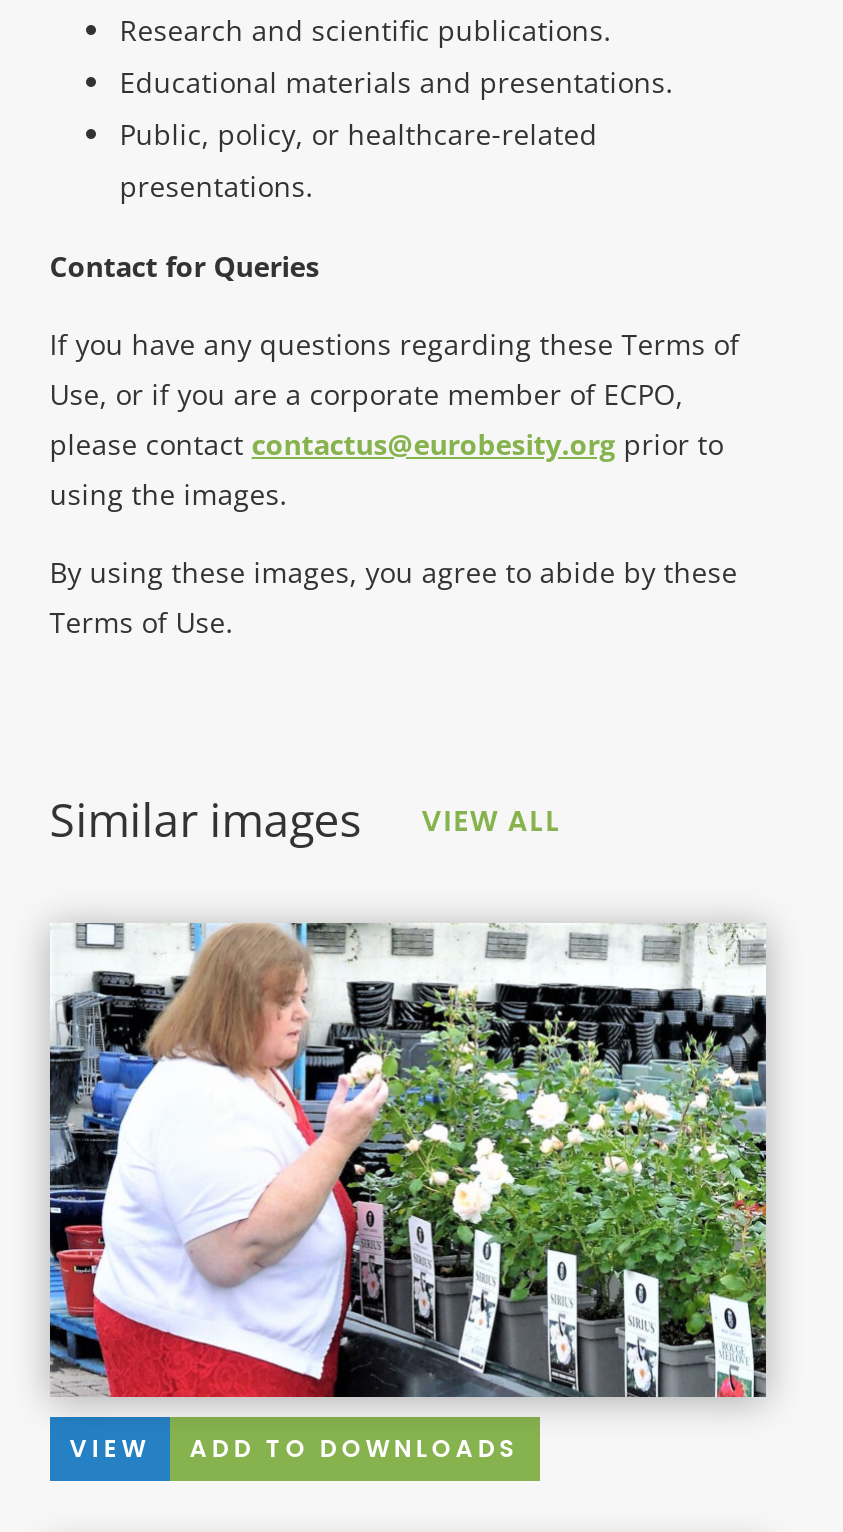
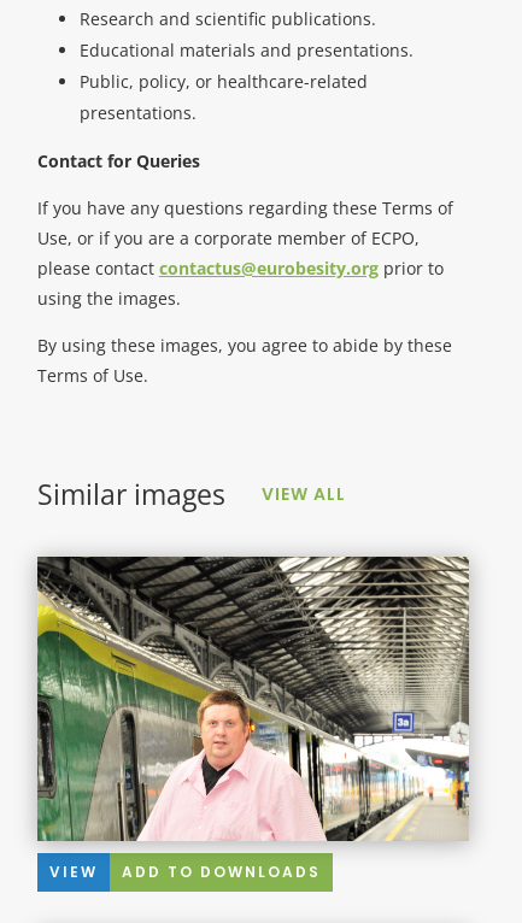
- [image]
+ [image]
